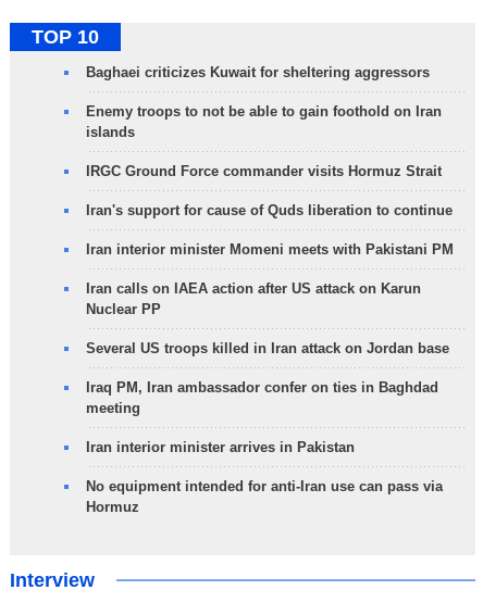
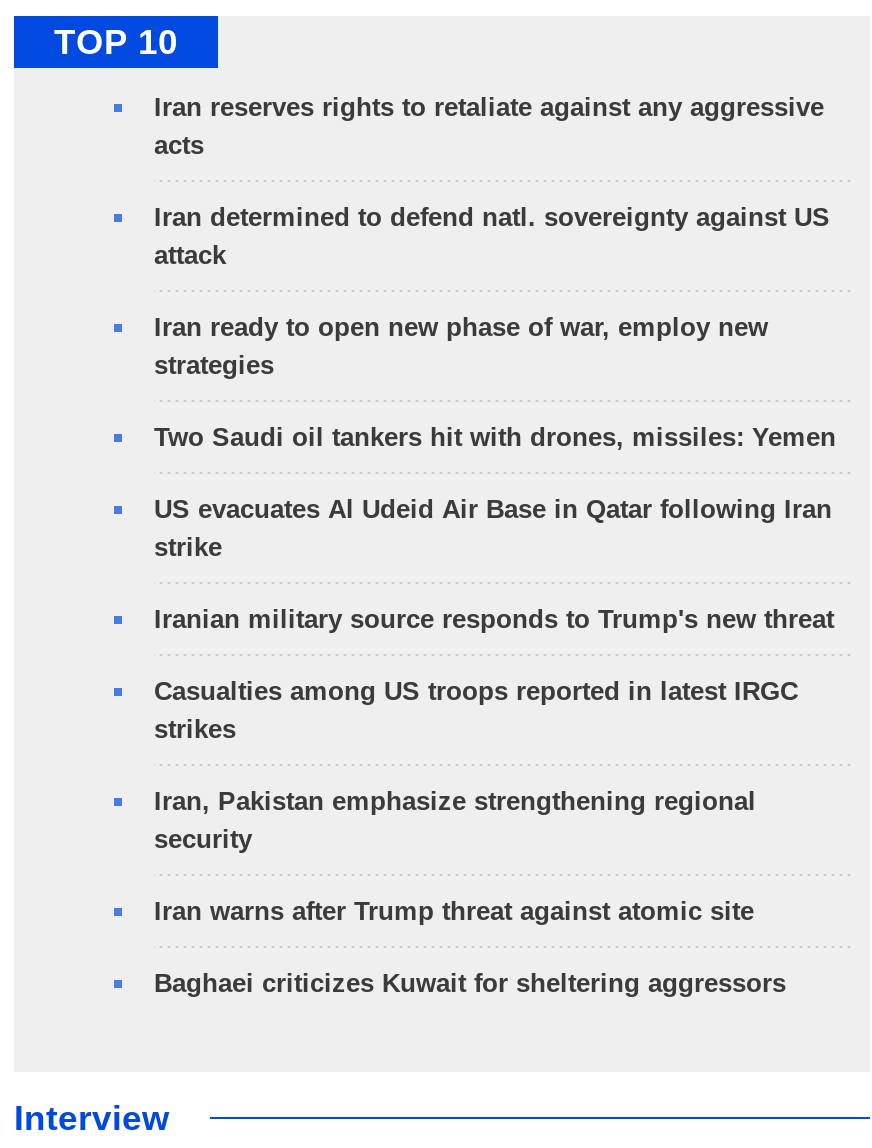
+ Iran reserves rights to retaliate against any aggressive
+ acts
+ Iran determined to defend natl. sovereignty against US
+ attack
+ Iran ready to open new phase of war, employ new
+ strategies
+ Two Saudi oil tankers hit with drones, missiles: Yemen
+ US evacuates Al Udeid Air Base in Qatar following Iran
+ strike
+ Iranian military source responds to Trump's new threat
+ Casualties among US troops reported in latest IRGC
+ strikes
+ Iran, Pakistan emphasize strengthening regional
+ security
+ Iran warns after Trump threat against atomic site

moved down: Baghaei criticizes Kuwait for sheltering aggressors

- Enemy troops to not be able to gain foothold on Iran
- islands
- IRGC Ground Force commander visits Hormuz Strait
- Iran's support for cause of Quds liberation to continue
- Iran interior minister Momeni meets with Pakistani PM
- Iran calls on IAEA action after US attack on Karun
- Nuclear PP
- Several US troops killed in Iran attack on Jordan base
- Iraq PM, Iran ambassador confer on ties in Baghdad
- meeting
- Iran interior minister arrives in Pakistan
- No equipment intended for anti-Iran use can pass via
- Hormuz
